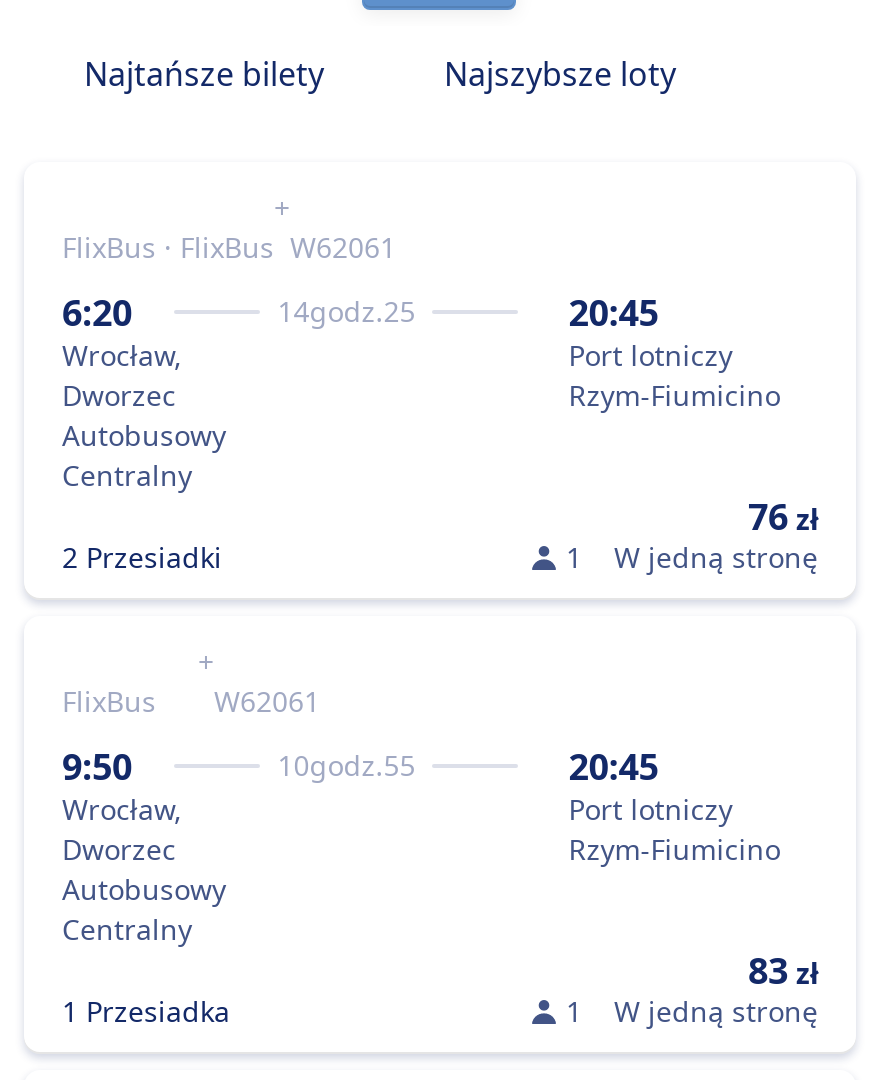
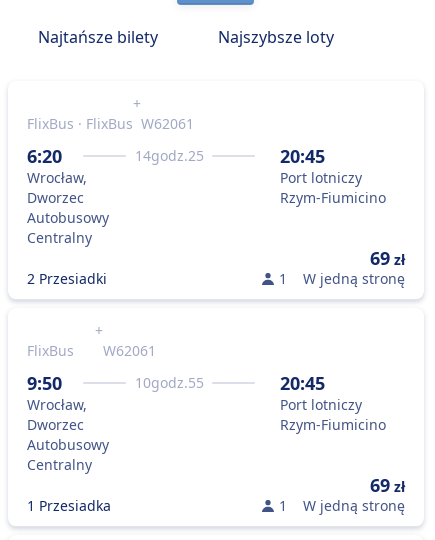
- 76 zł
+ 69 zł

- 83 zł
+ 69 zł
